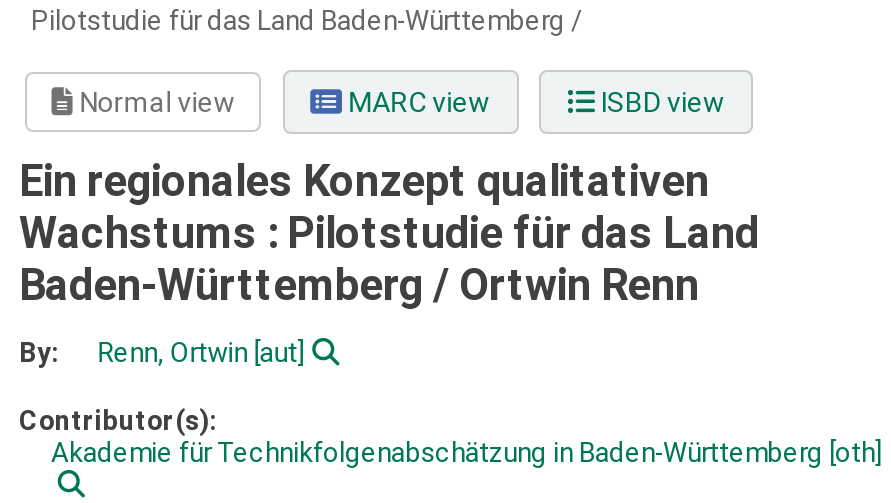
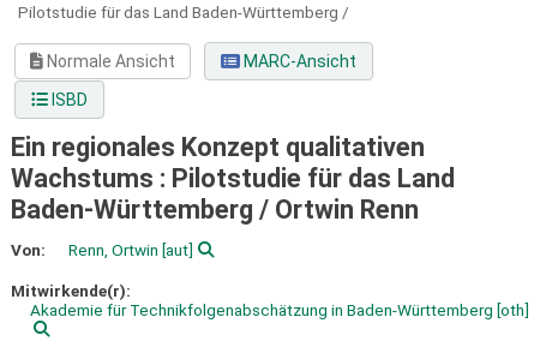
- Normal view
- MARC view
- ISBD view
+ Normale Ansicht
+ MARC-Ansicht
+ ISBD

- By:
+ Von:

- Contributor(s):
+ Mitwirkende(r):
